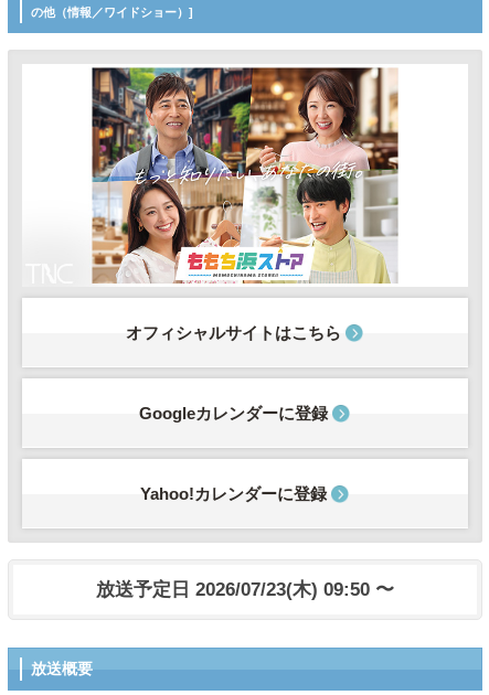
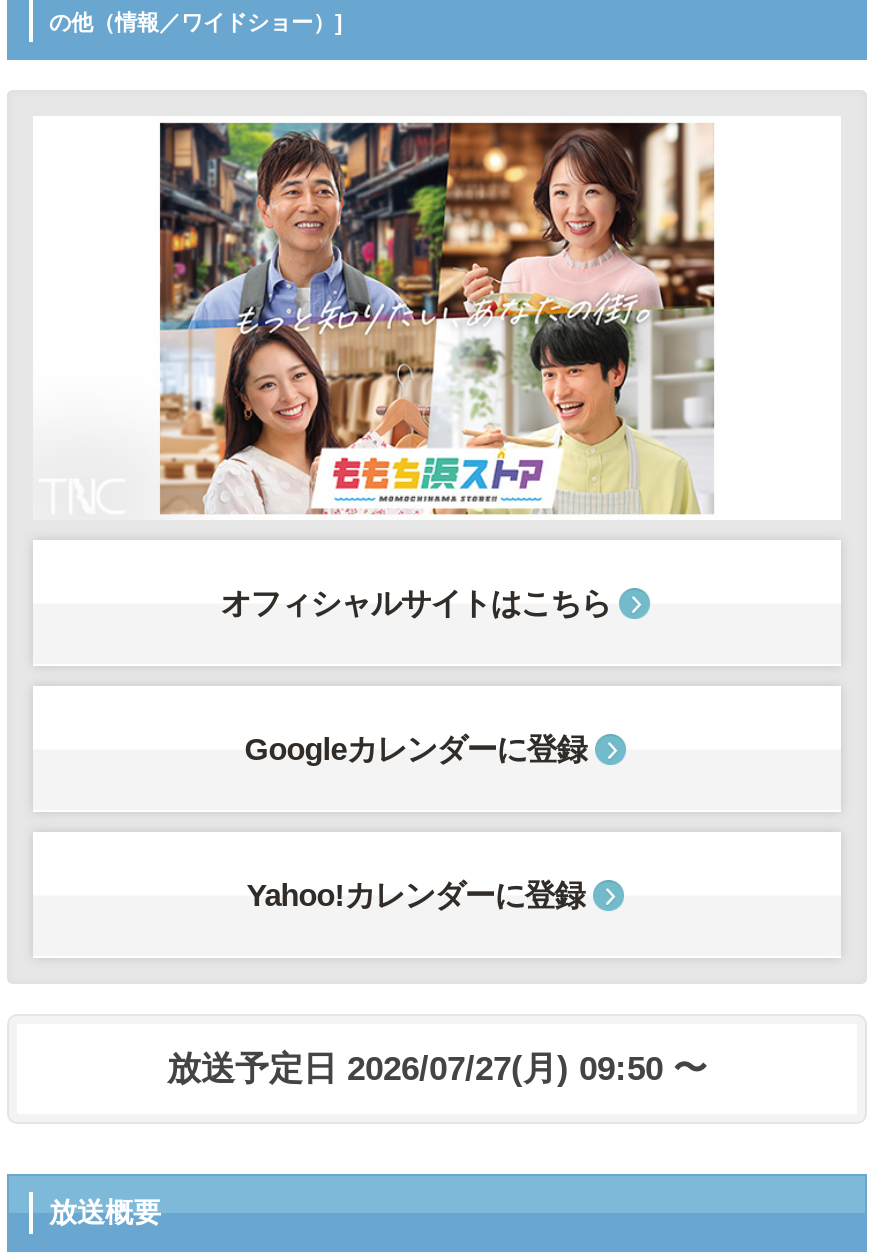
- 放送予定日 2026/07/23(木) 09:50 〜
+ 放送予定日 2026/07/27(月) 09:50 〜
